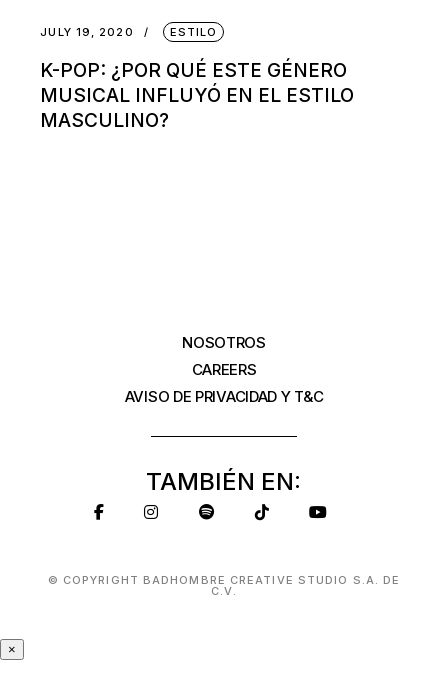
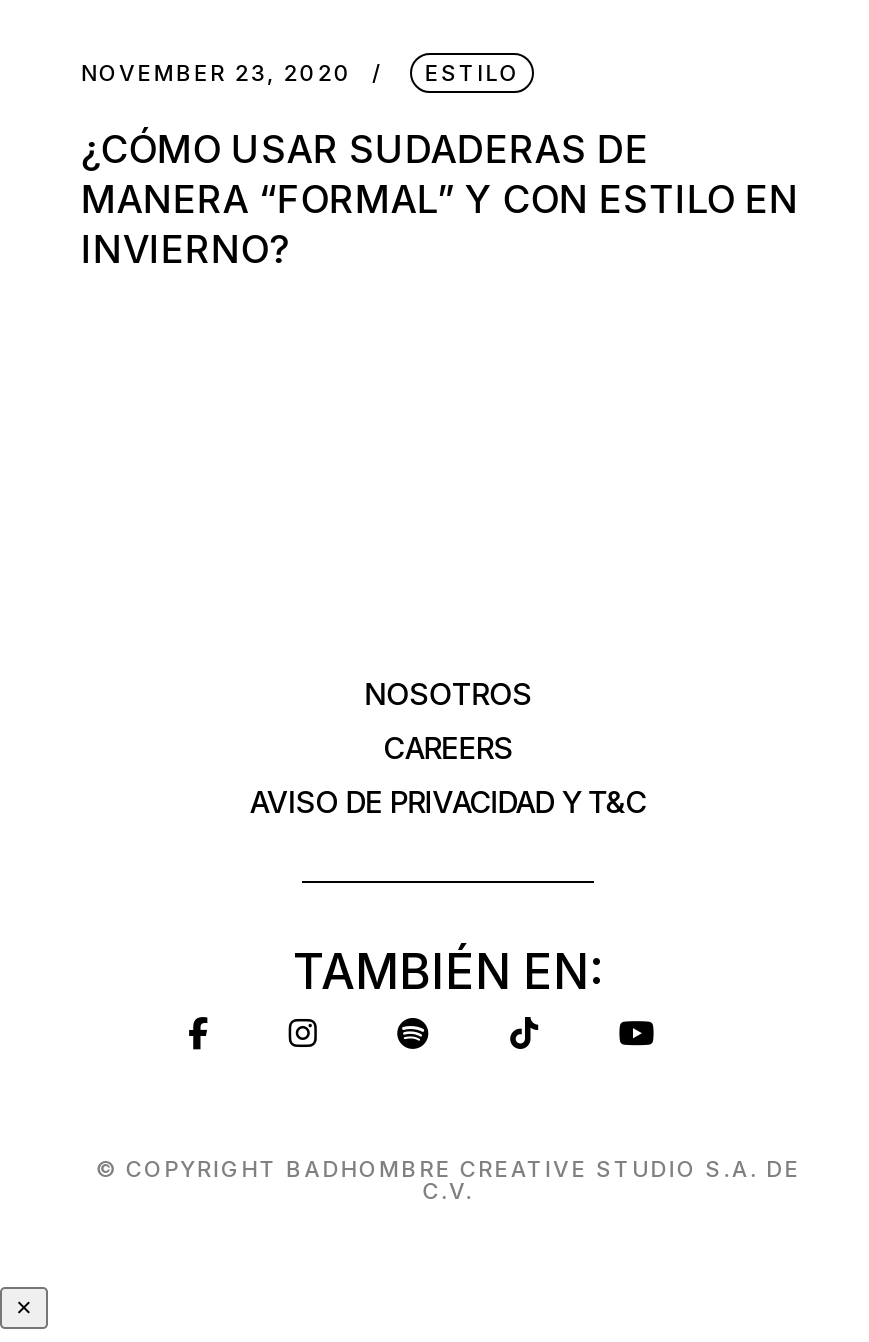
- JULY 19, 2020
+ NOVEMBER 23, 2020

- K-POP: ¿POR QUÉ ESTE GÉNERO
- MUSICAL INFLUYÓ EN EL ESTILO
- MASCULINO?
+ ¿CÓMO USAR SUDADERAS DE
+ MANERA “FORMAL” Y CON ESTILO EN
+ INVIERNO?
